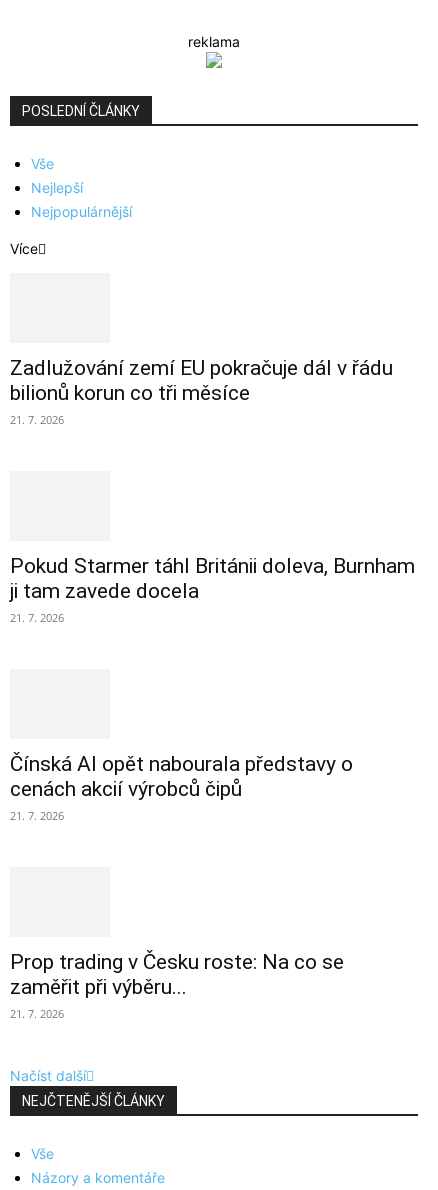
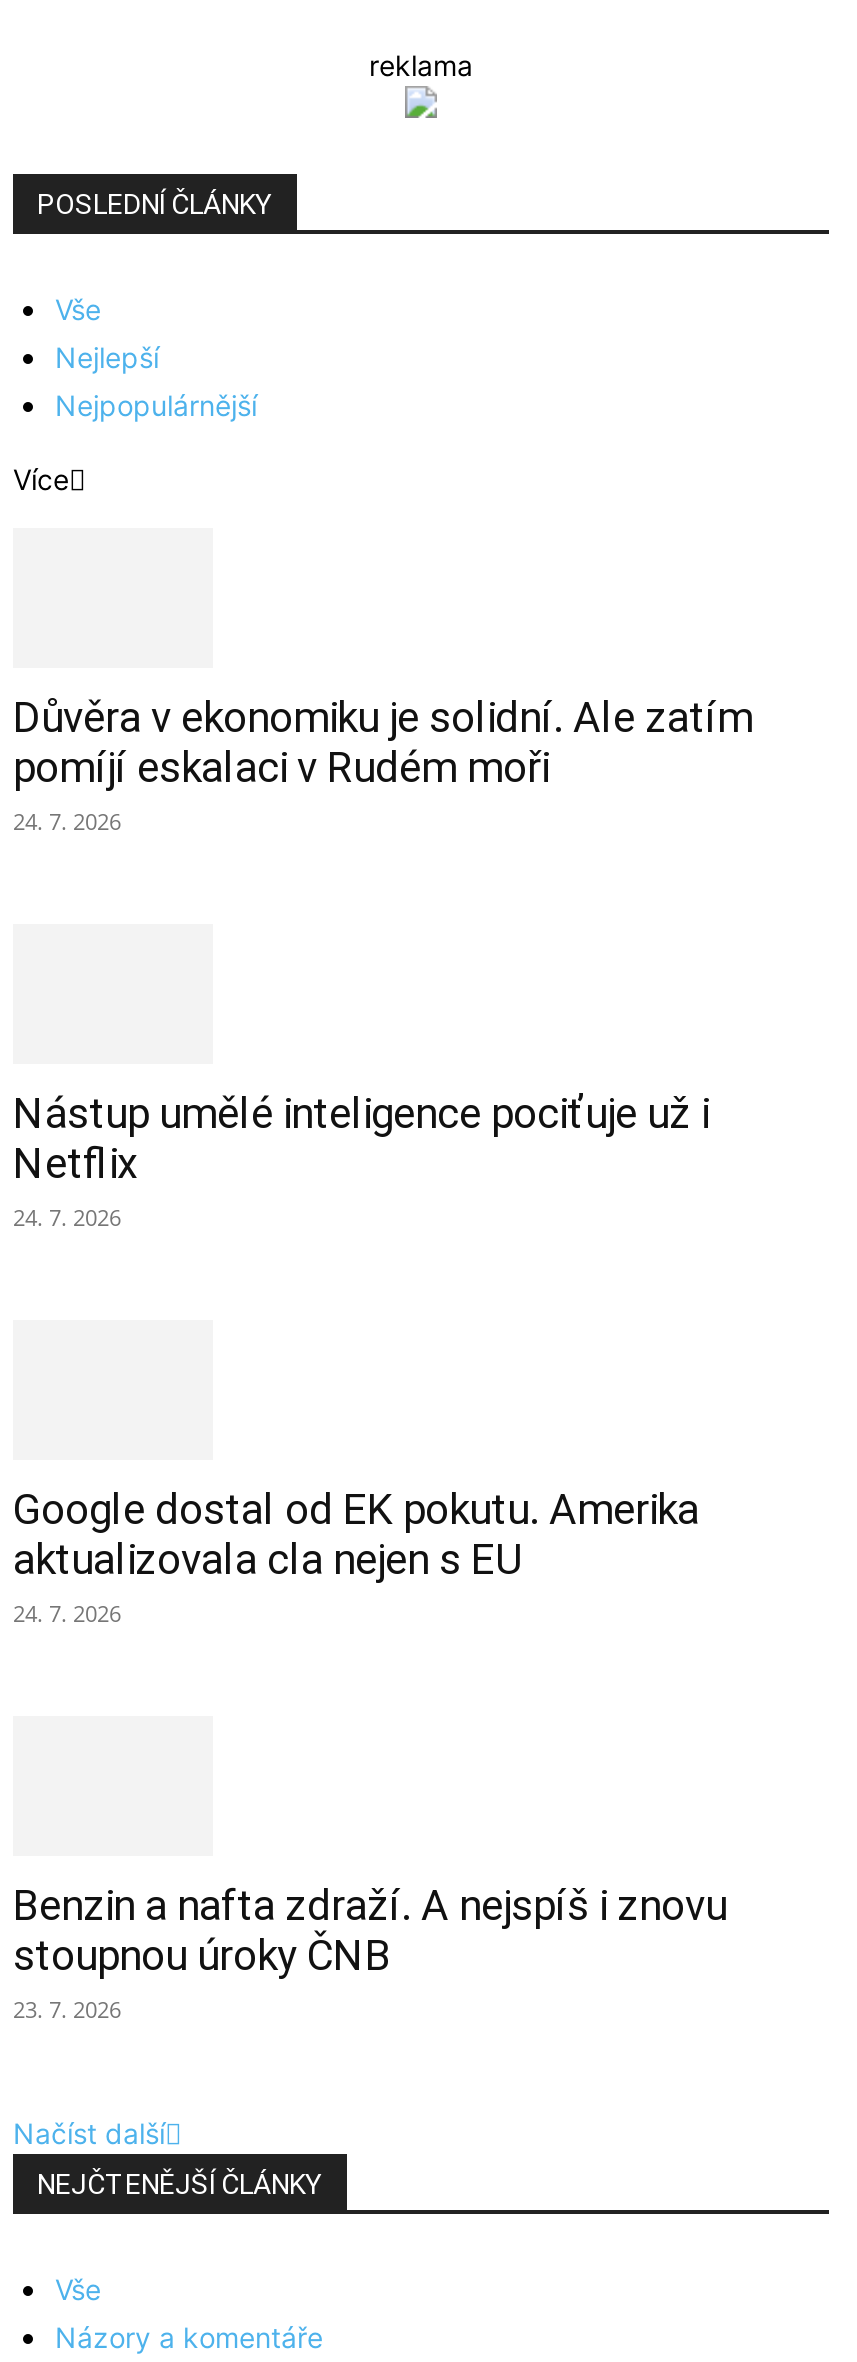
- Zadlužování zemí EU pokračuje dál v řádu
- bilionů korun co tři měsíce
- 21. 7. 2026
+ Důvěra v ekonomiku je solidní. Ale zatím
+ pomíjí eskalaci v Rudém moři
+ 24. 7. 2026

- Pokud Starmer táhl Británii doleva, Burnham
- ji tam zavede docela
- 21. 7. 2026
+ Nástup umělé inteligence pociťuje už i
+ Netflix
+ 24. 7. 2026

- Čínská AI opět nabourala představy o
- cenách akcií výrobců čipů
- 21. 7. 2026
+ Google dostal od EK pokutu. Amerika
+ aktualizovala cla nejen s EU
+ 24. 7. 2026

- Prop trading v Česku roste: Na co se
- zaměřit při výběru...
- 21. 7. 2026
+ Benzin a nafta zdraží. A nejspíš i znovu
+ stoupnou úroky ČNB
+ 23. 7. 2026
